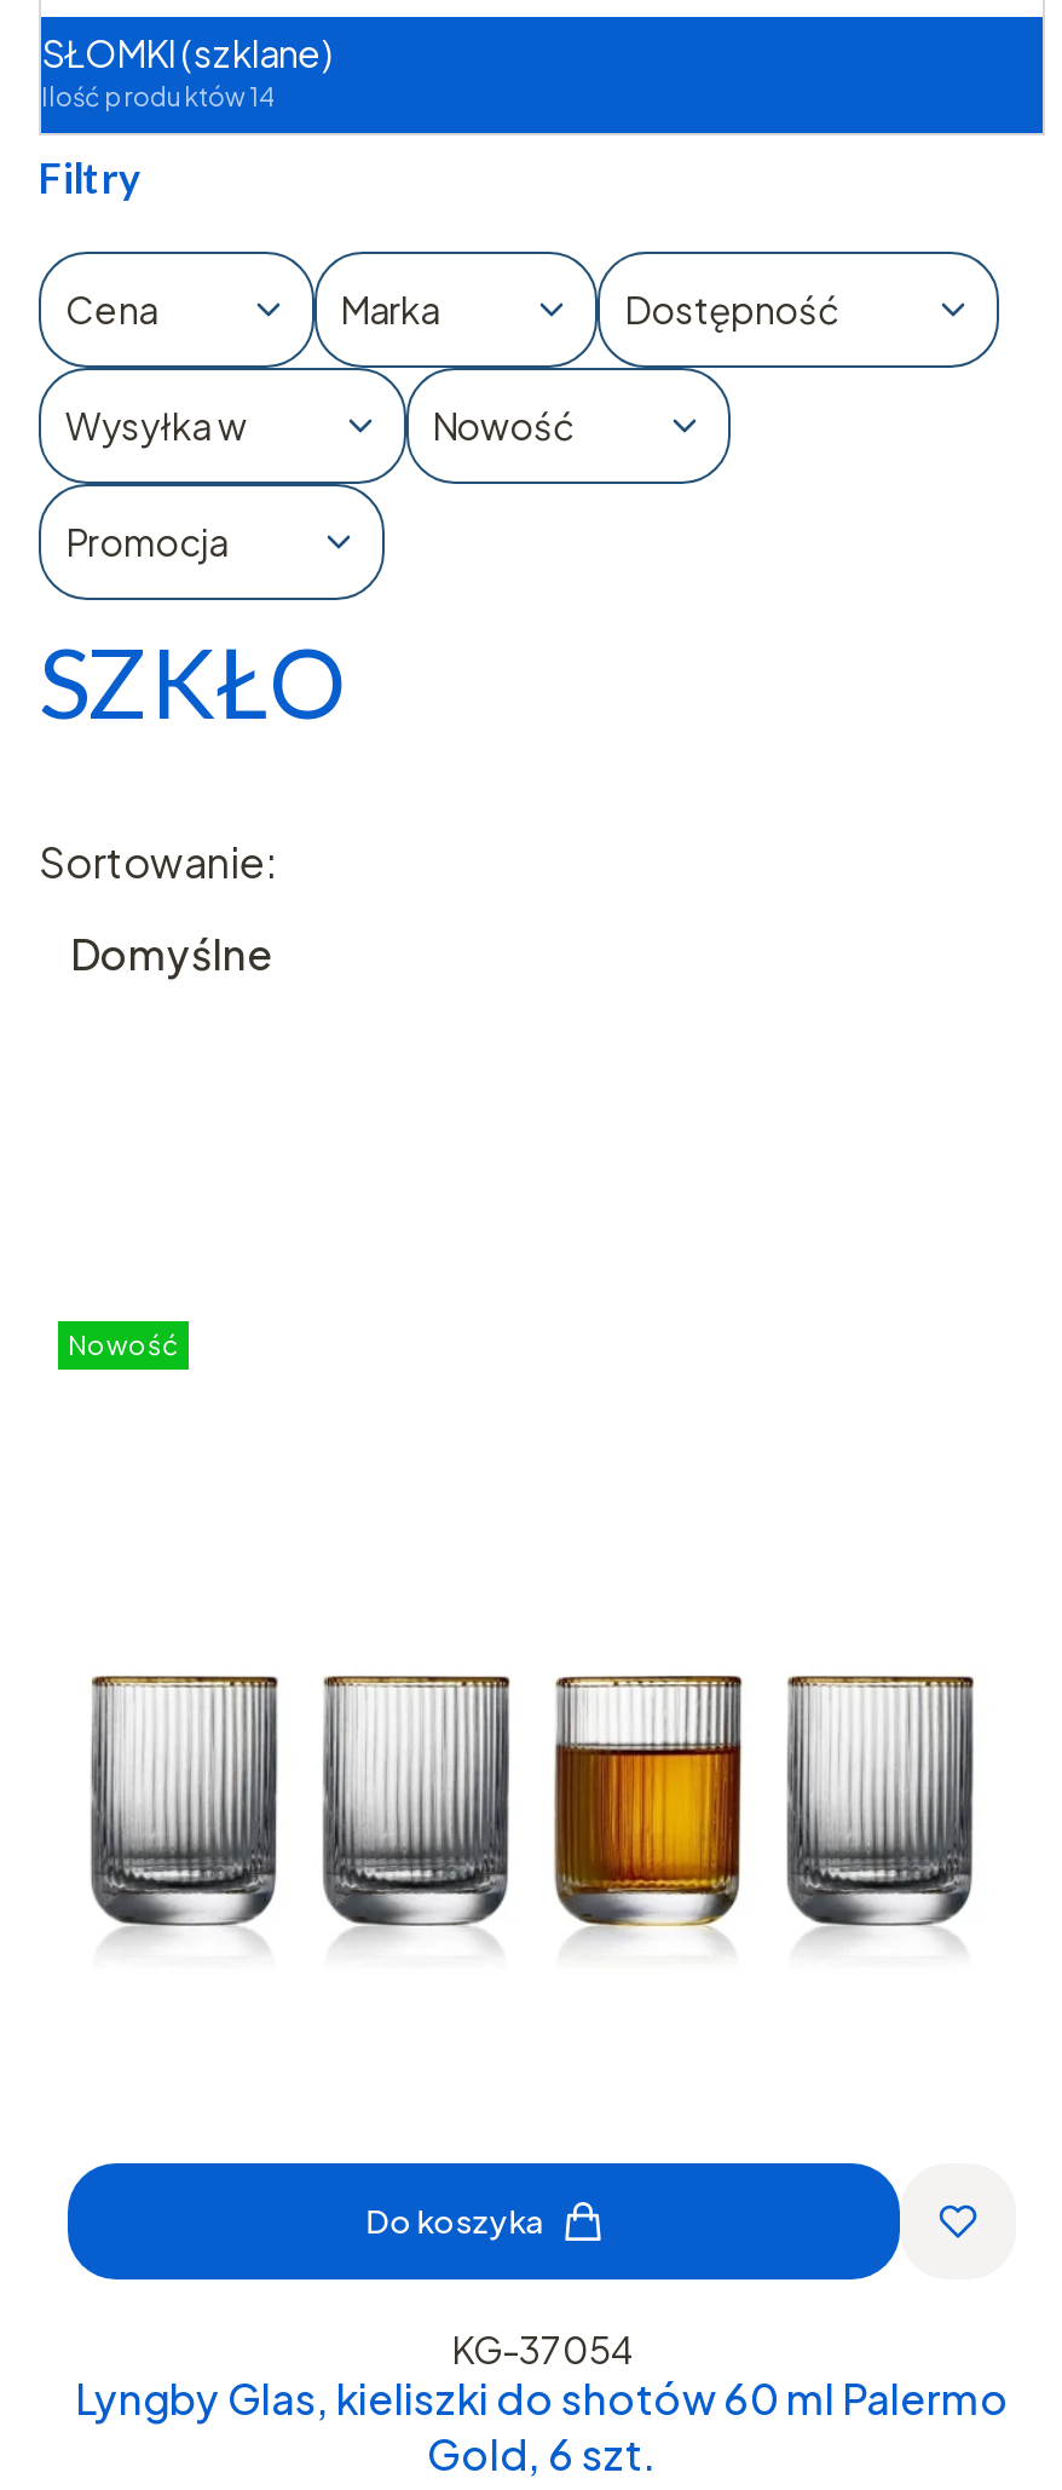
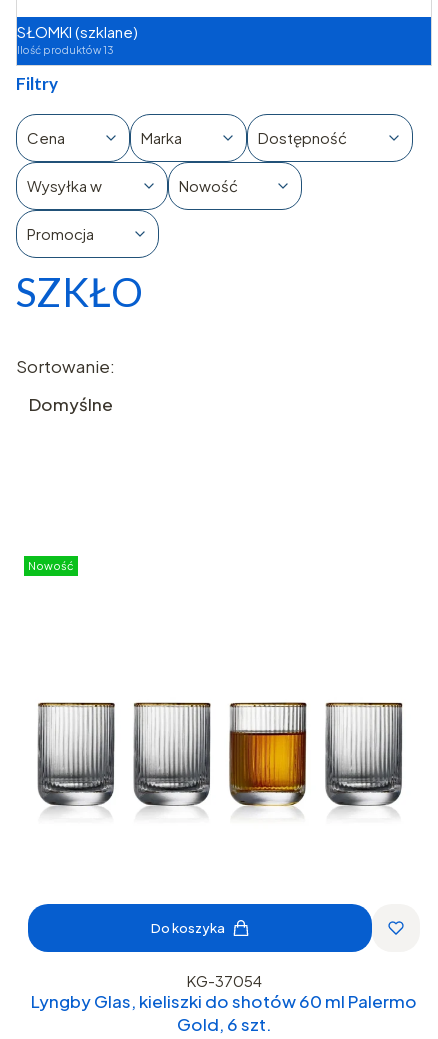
- Ilość produktów 14
+ Ilość produktów 13
